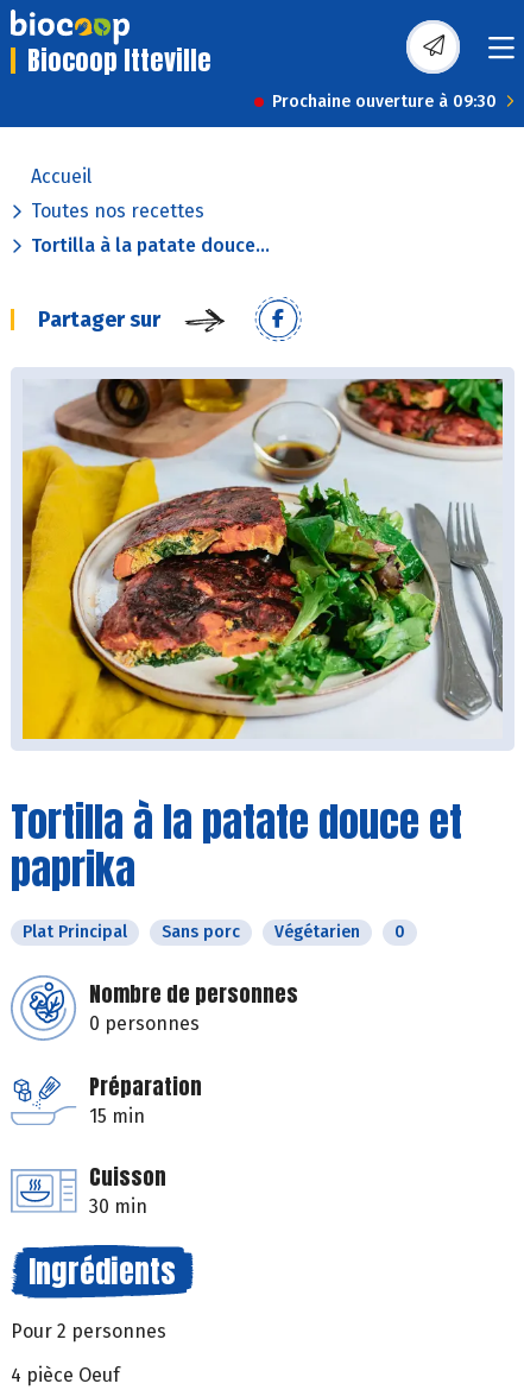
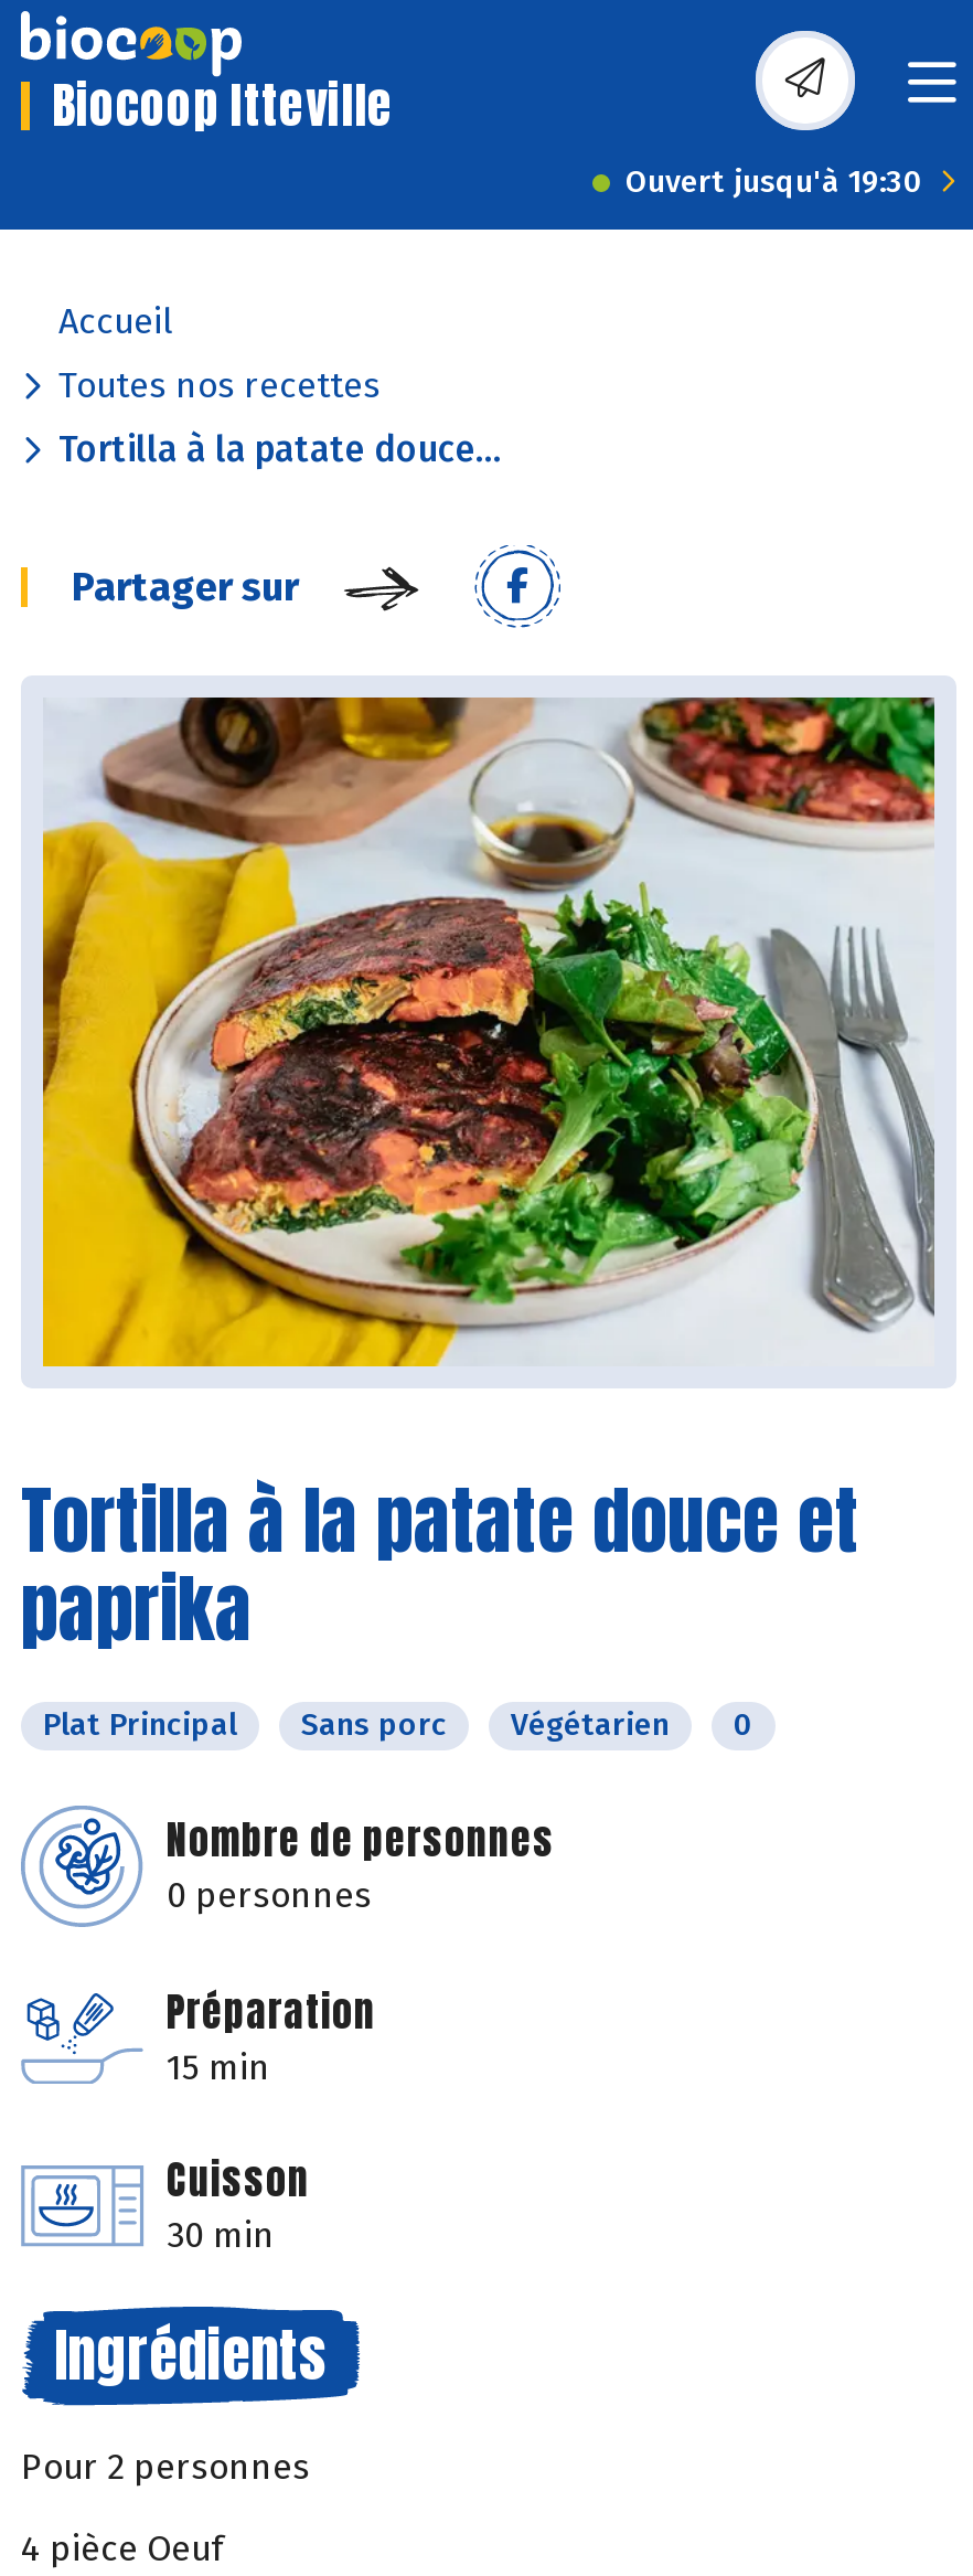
- Prochaine ouverture à 09:30
+ Ouvert jusqu'à 19:30
